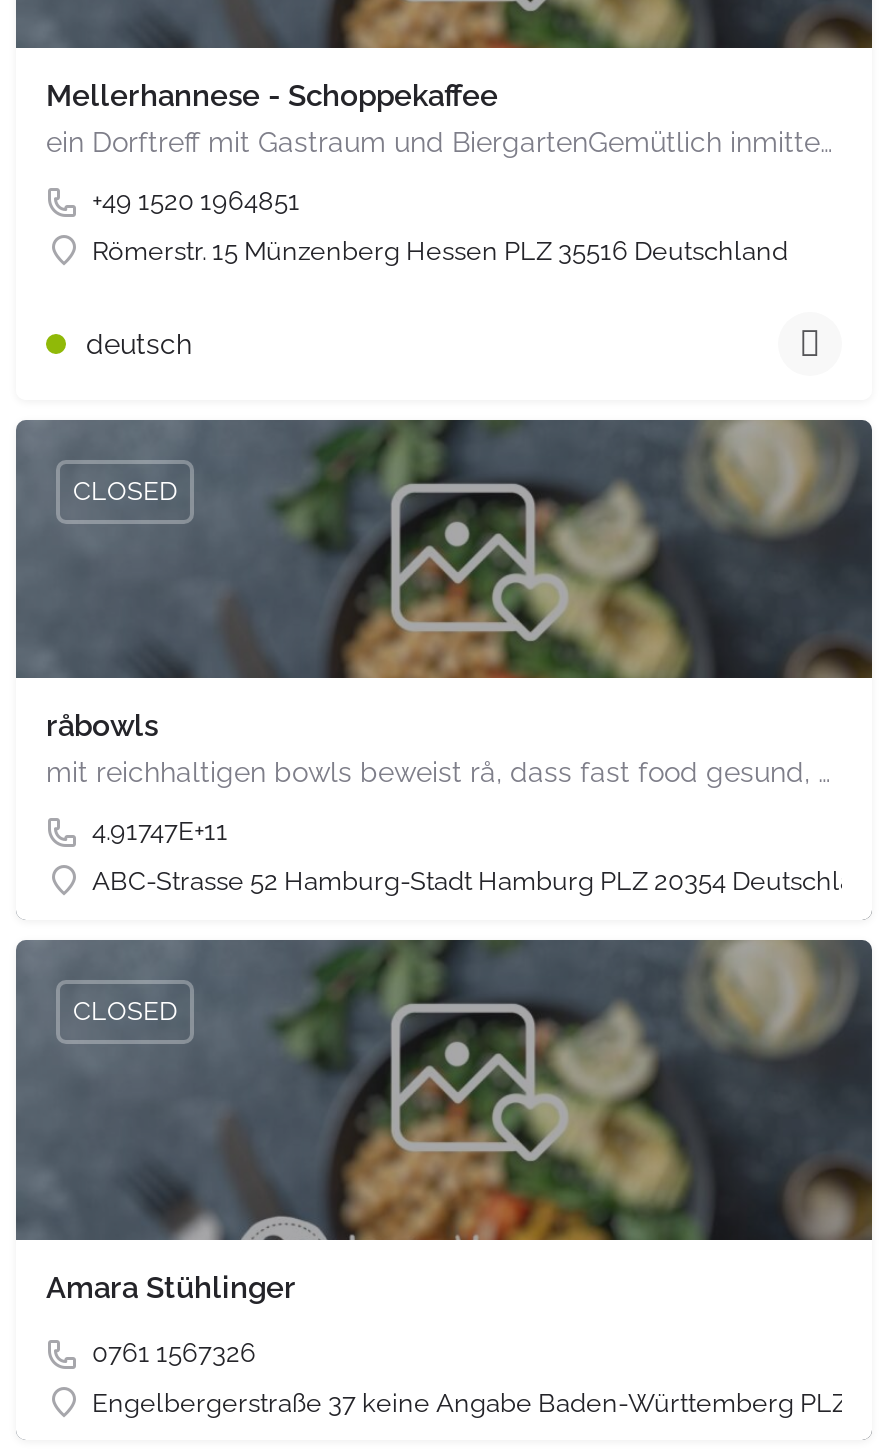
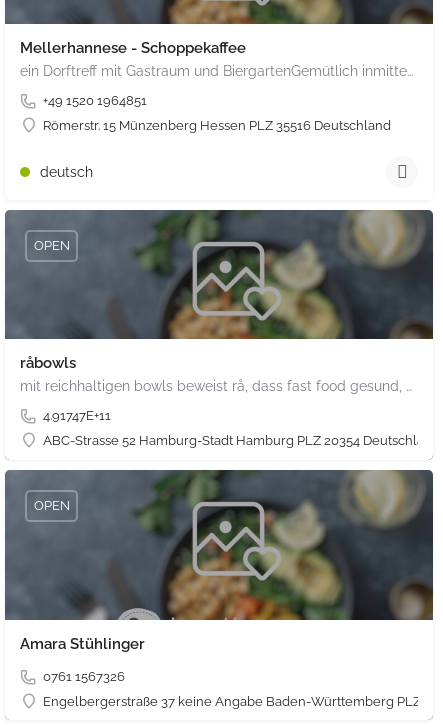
- CLOSED
+ OPEN

- CLOSED
+ OPEN
